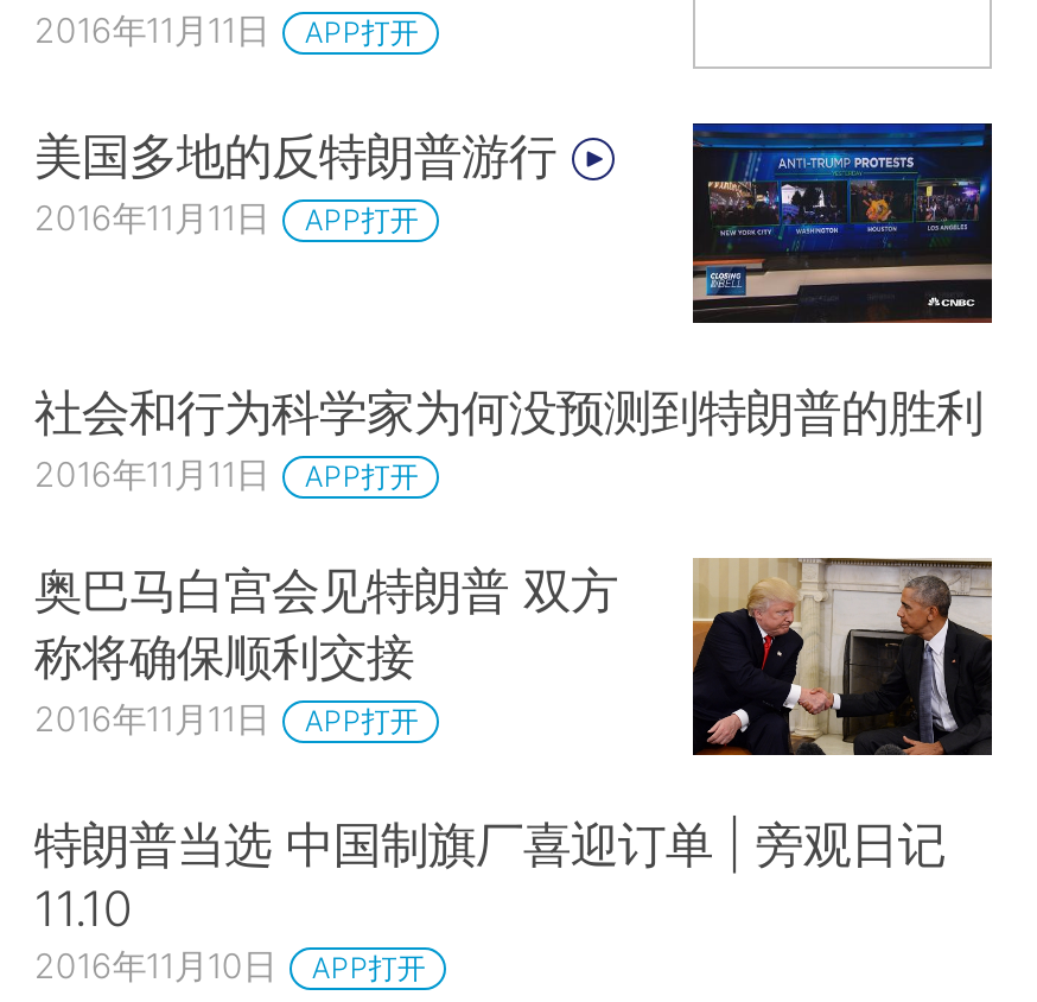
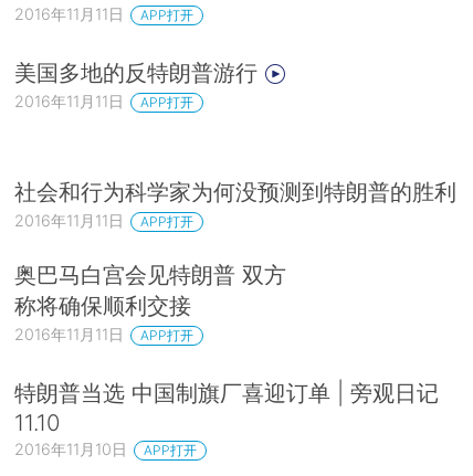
- [image]

- [image]
